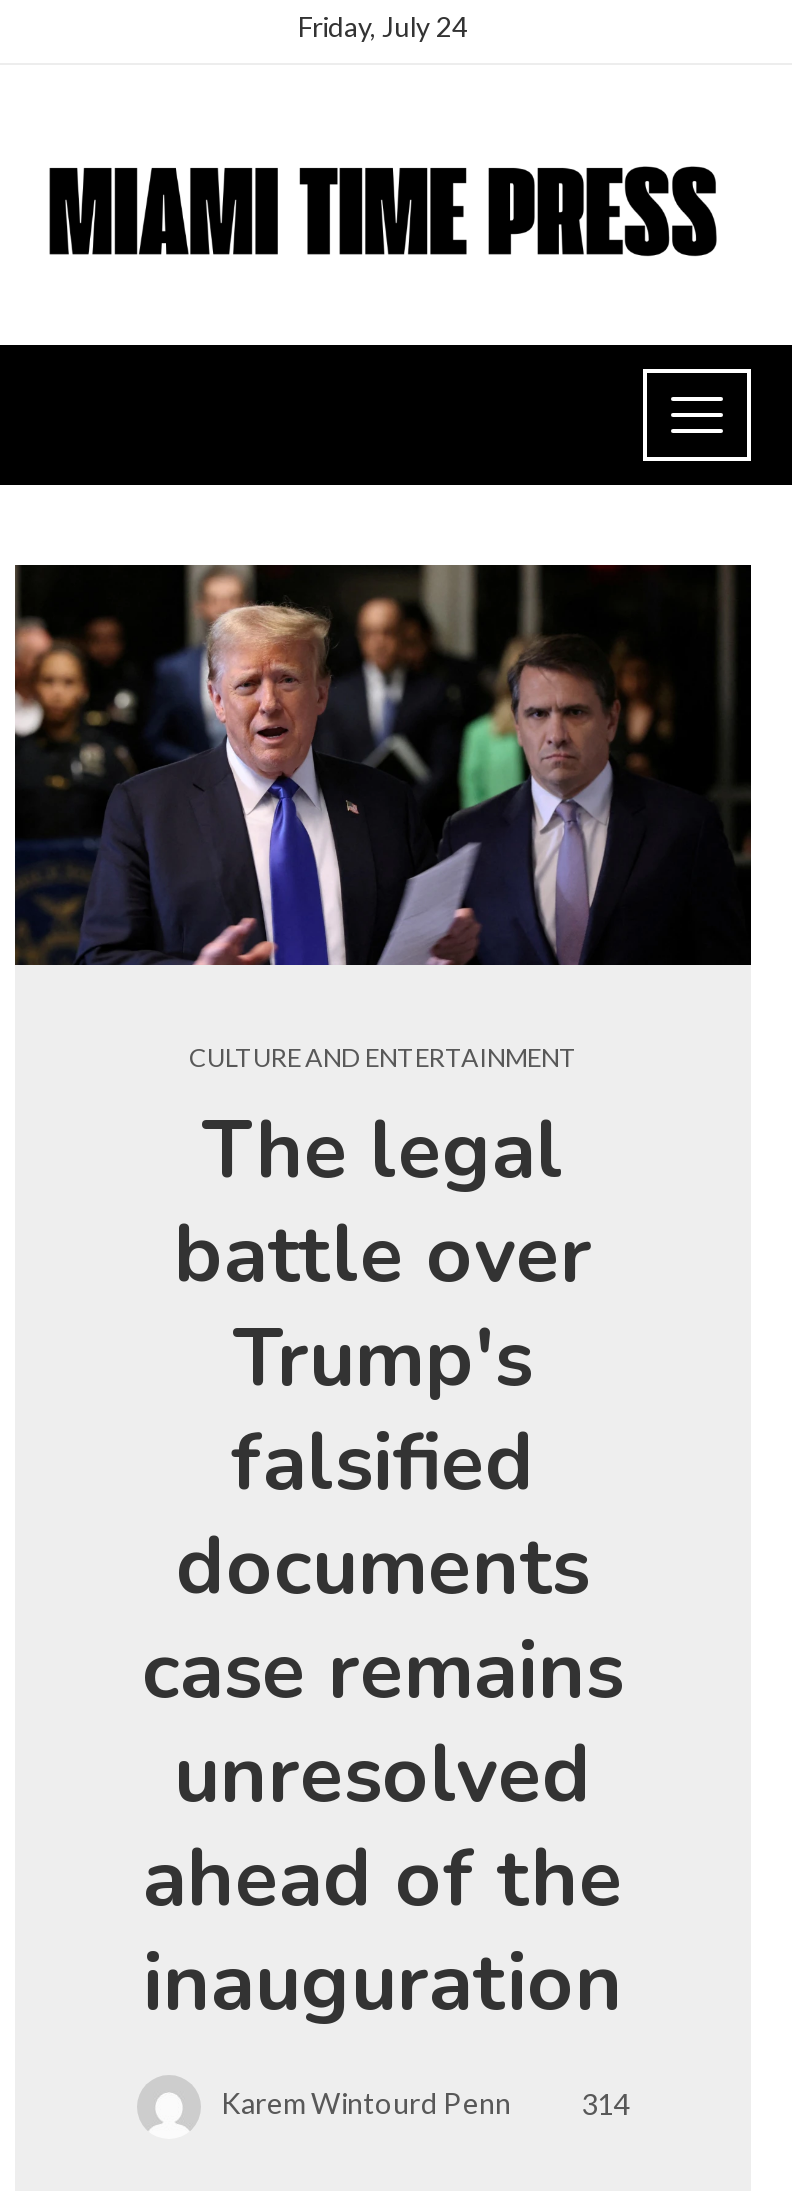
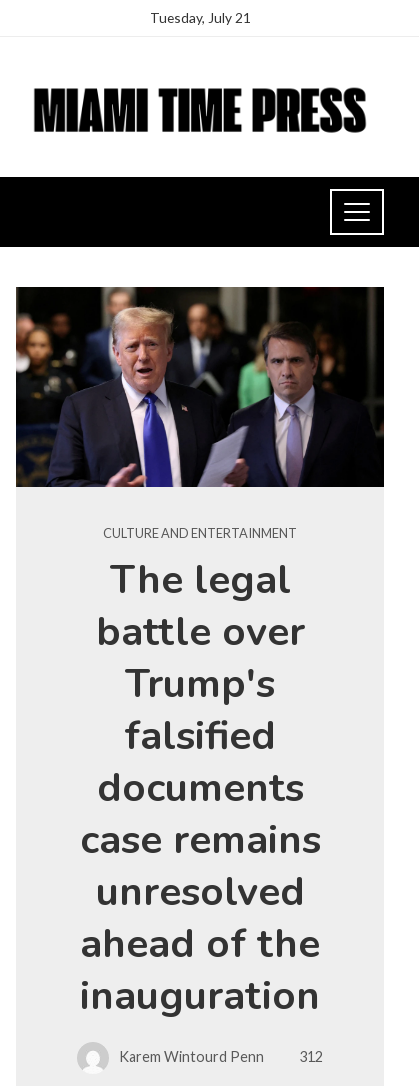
- Friday, July 24
+ Tuesday, July 21

- 314
+ 312
